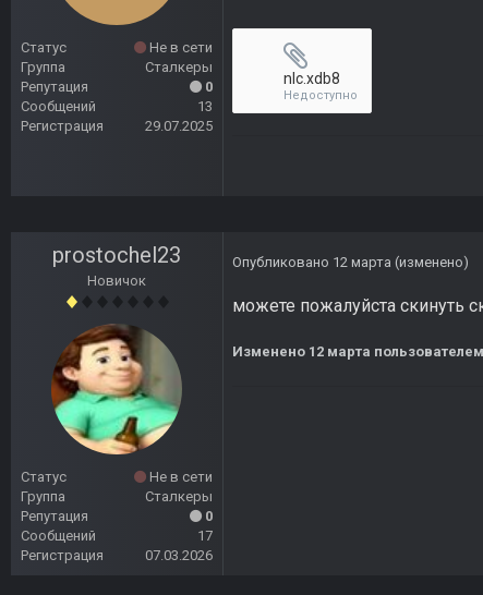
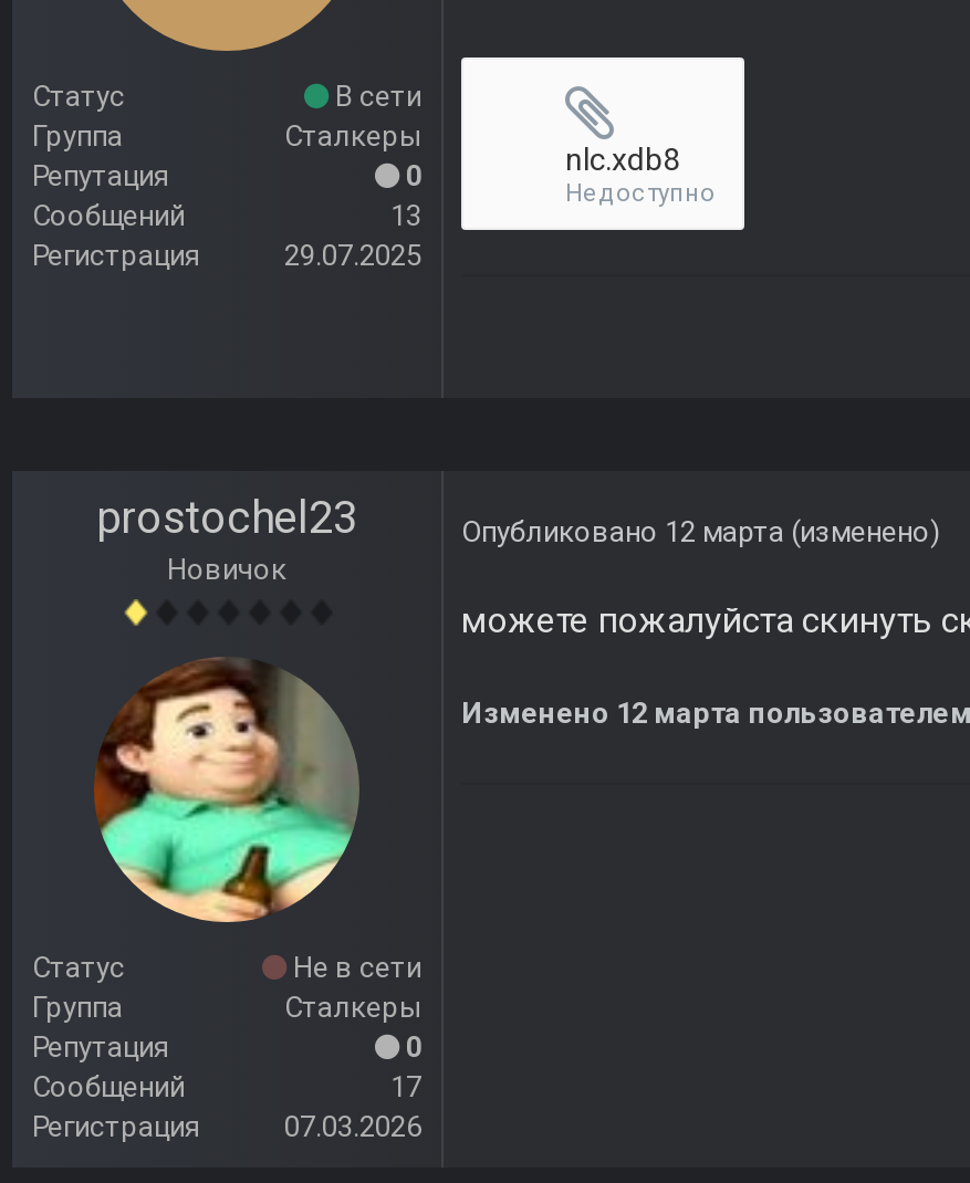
- Не в сети
+ В сети
